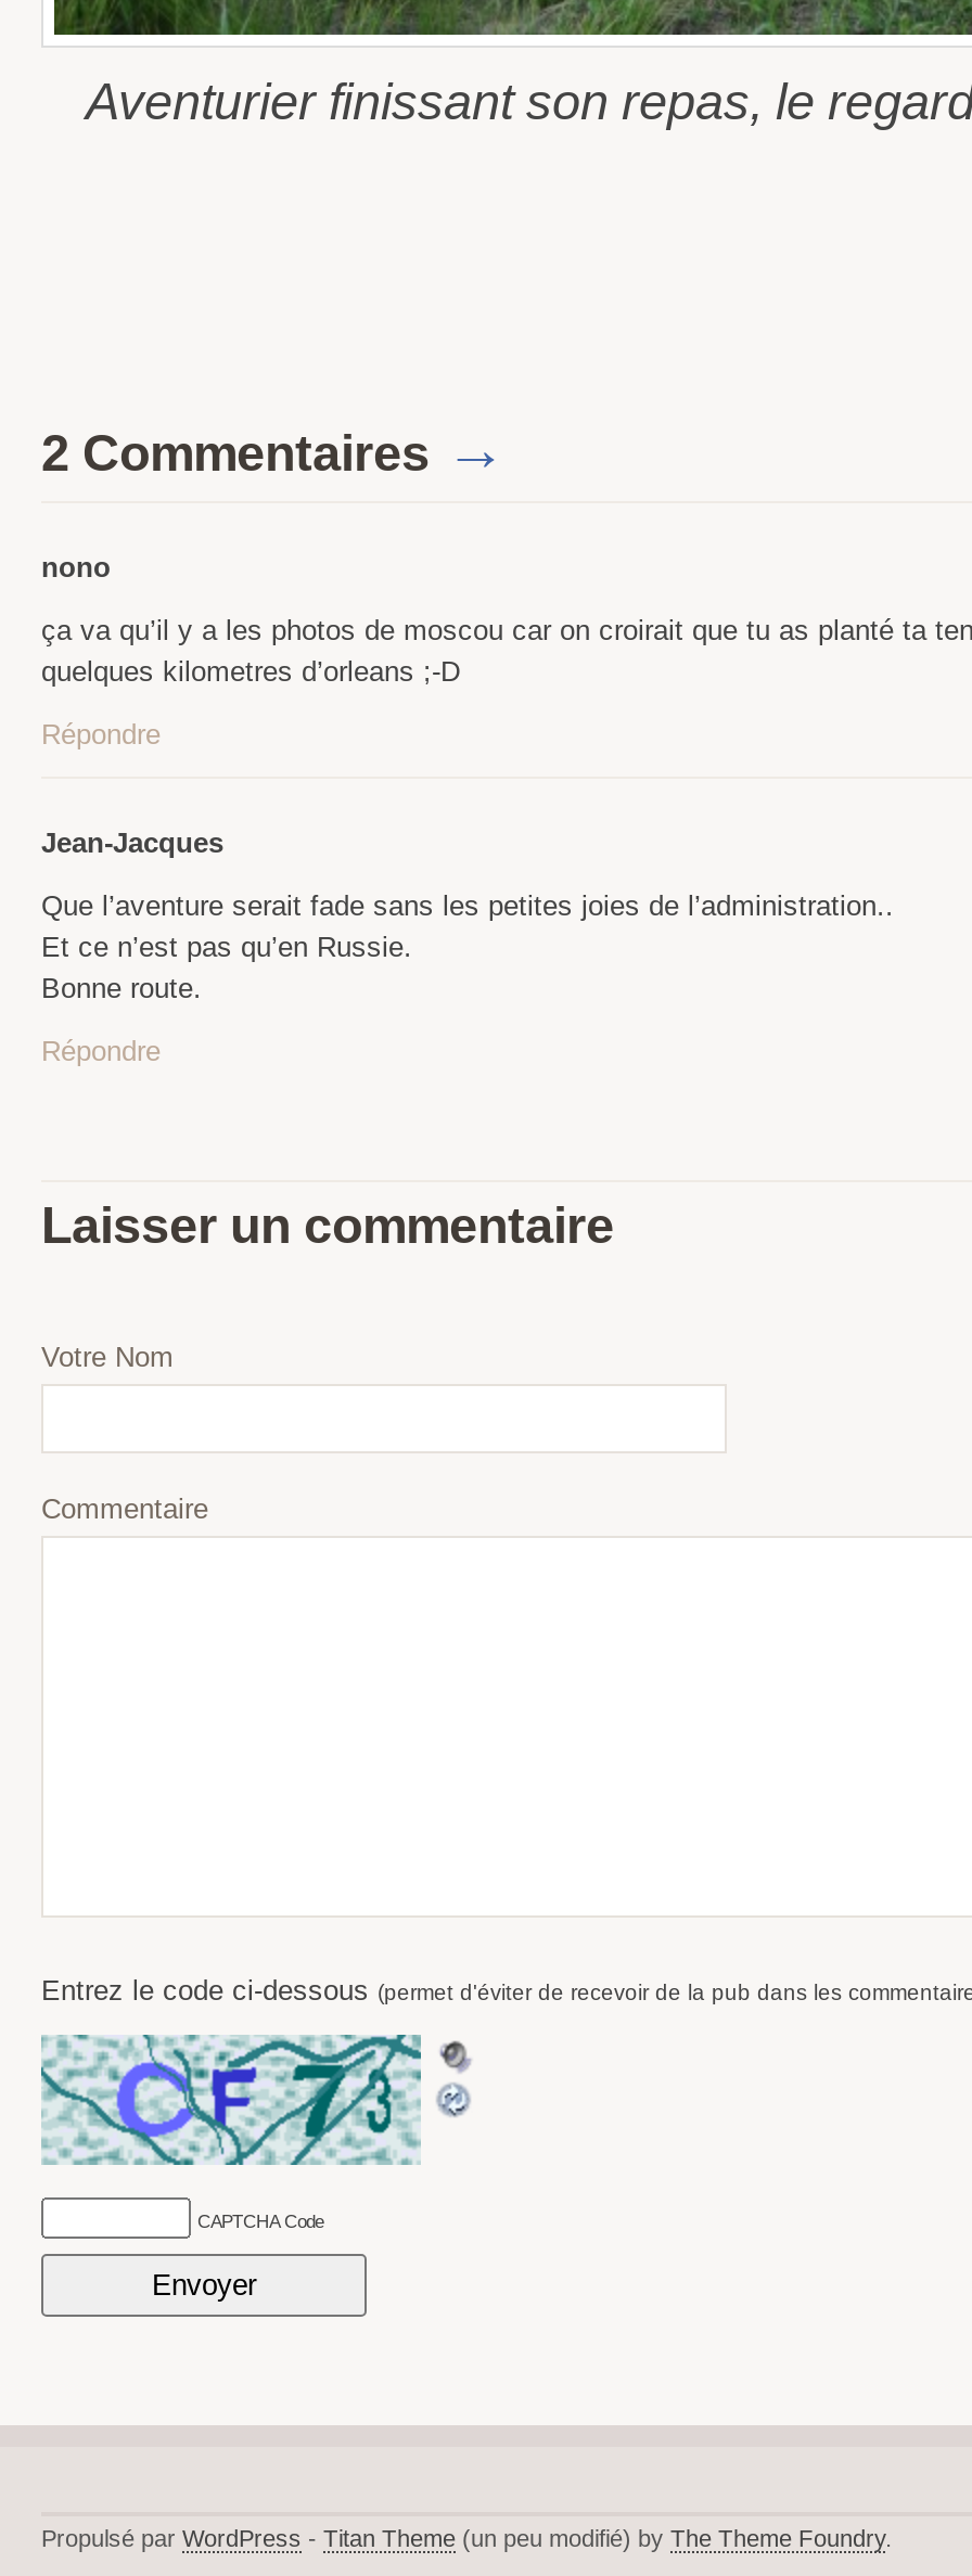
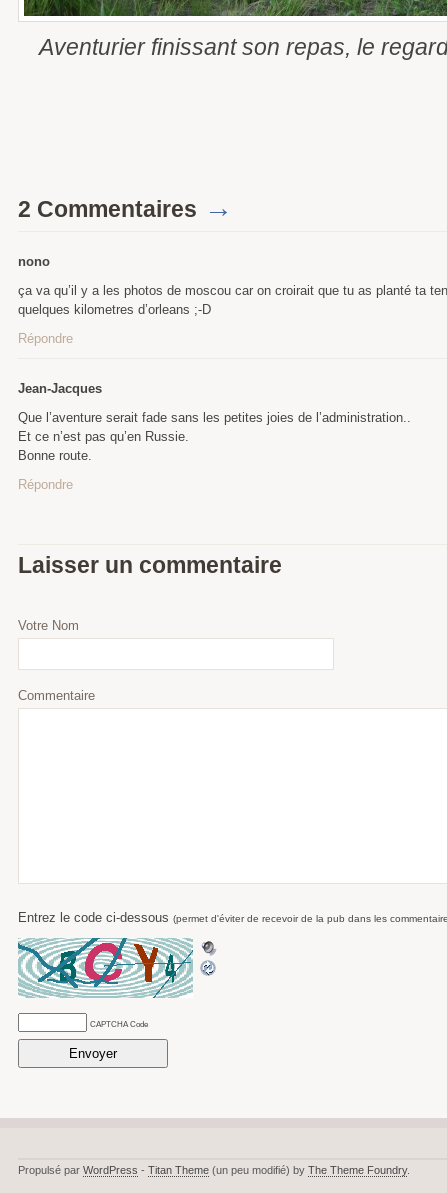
- [image]
+ [image]
